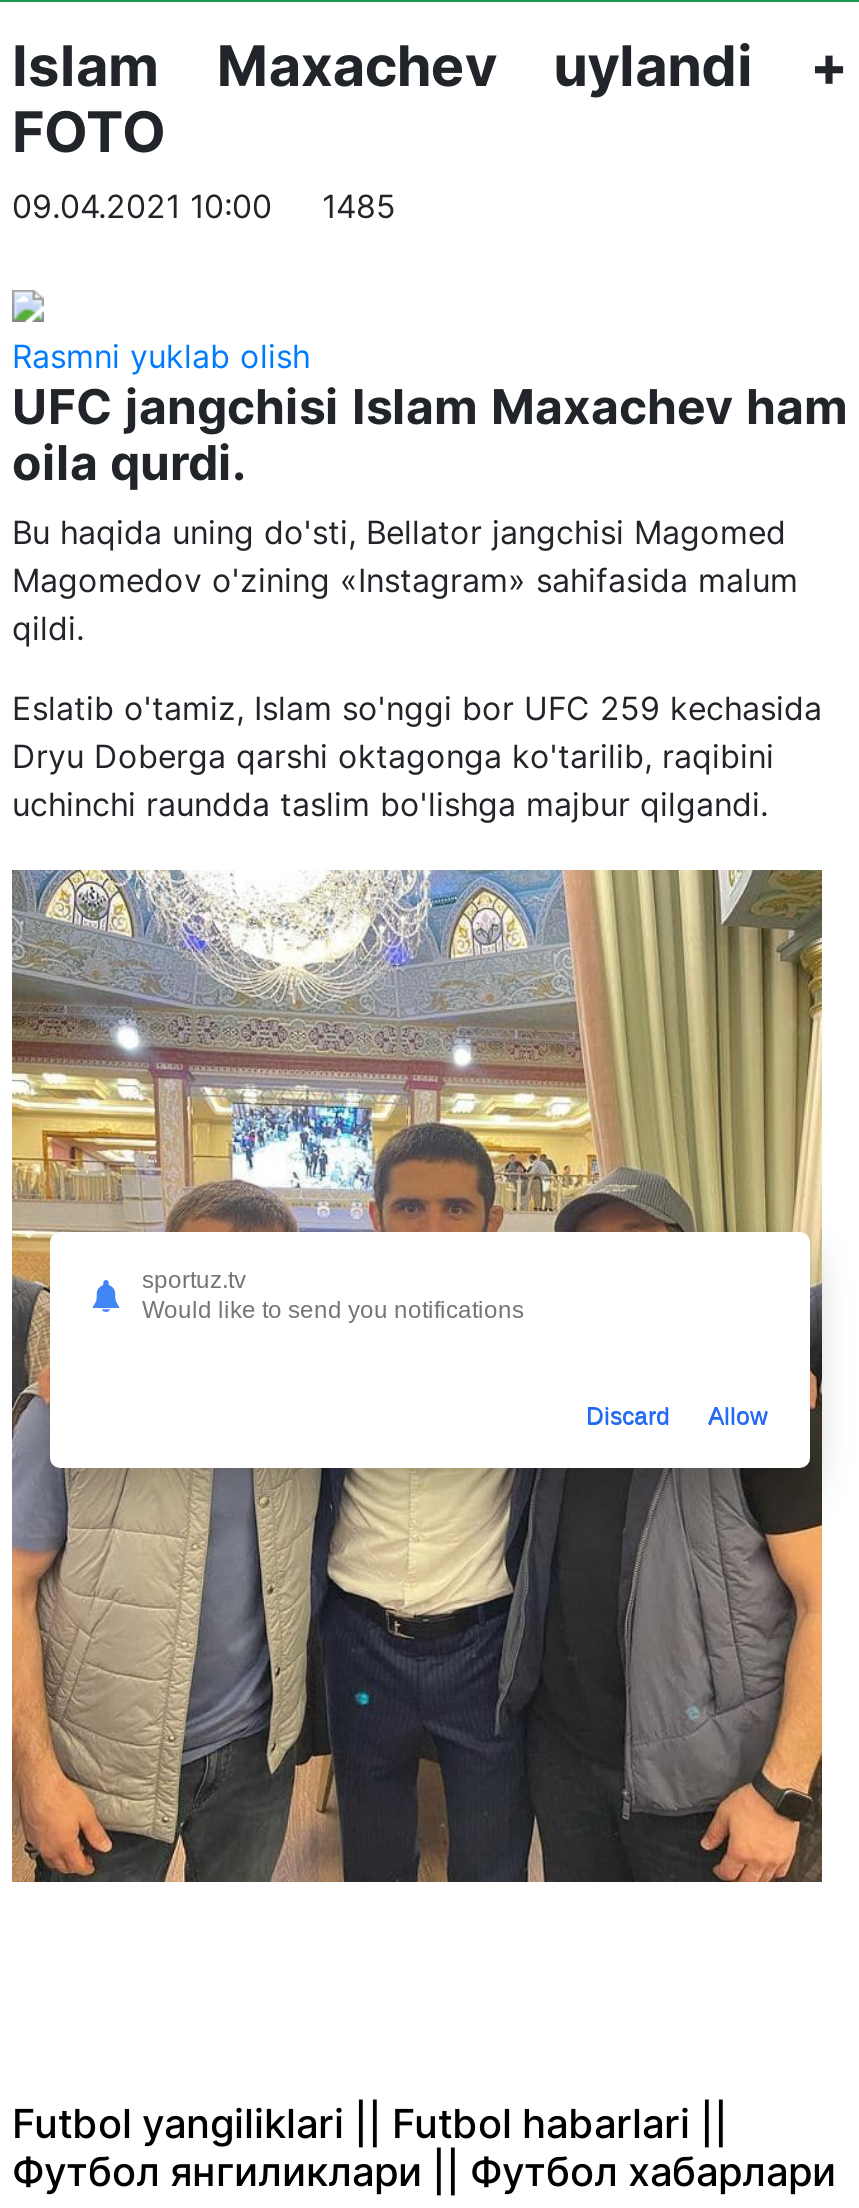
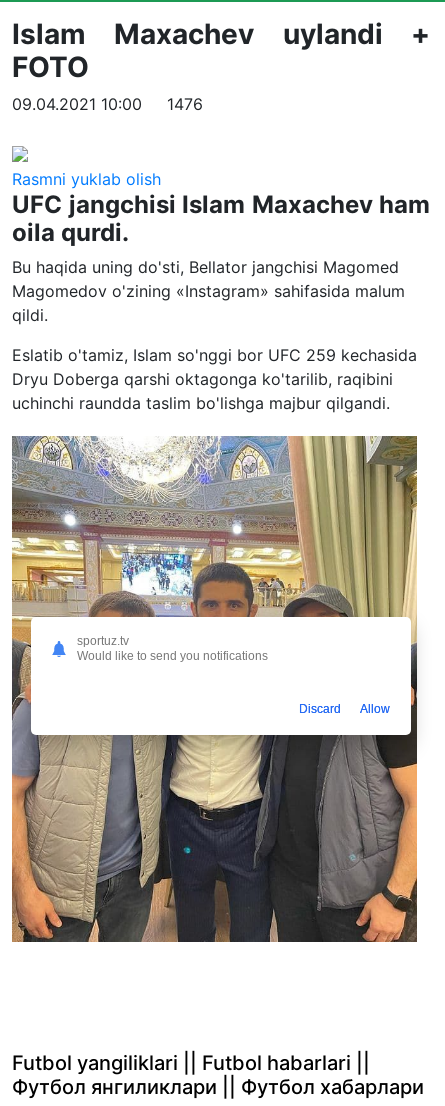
- 09.04.2021 10:00 1485
+ 09.04.2021 10:00 1476
